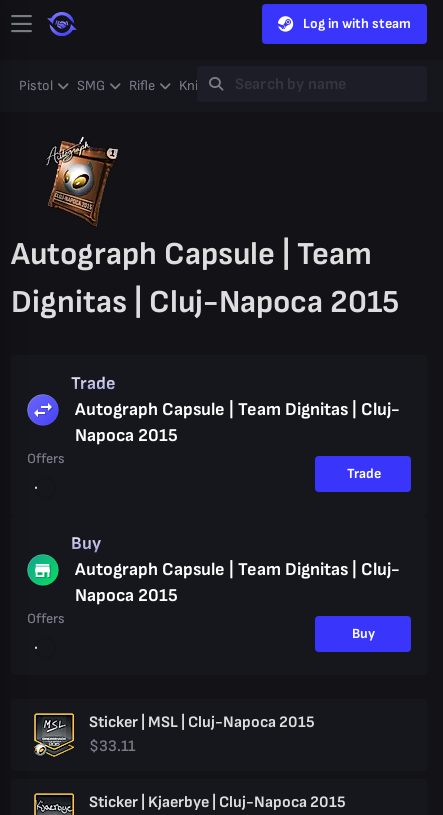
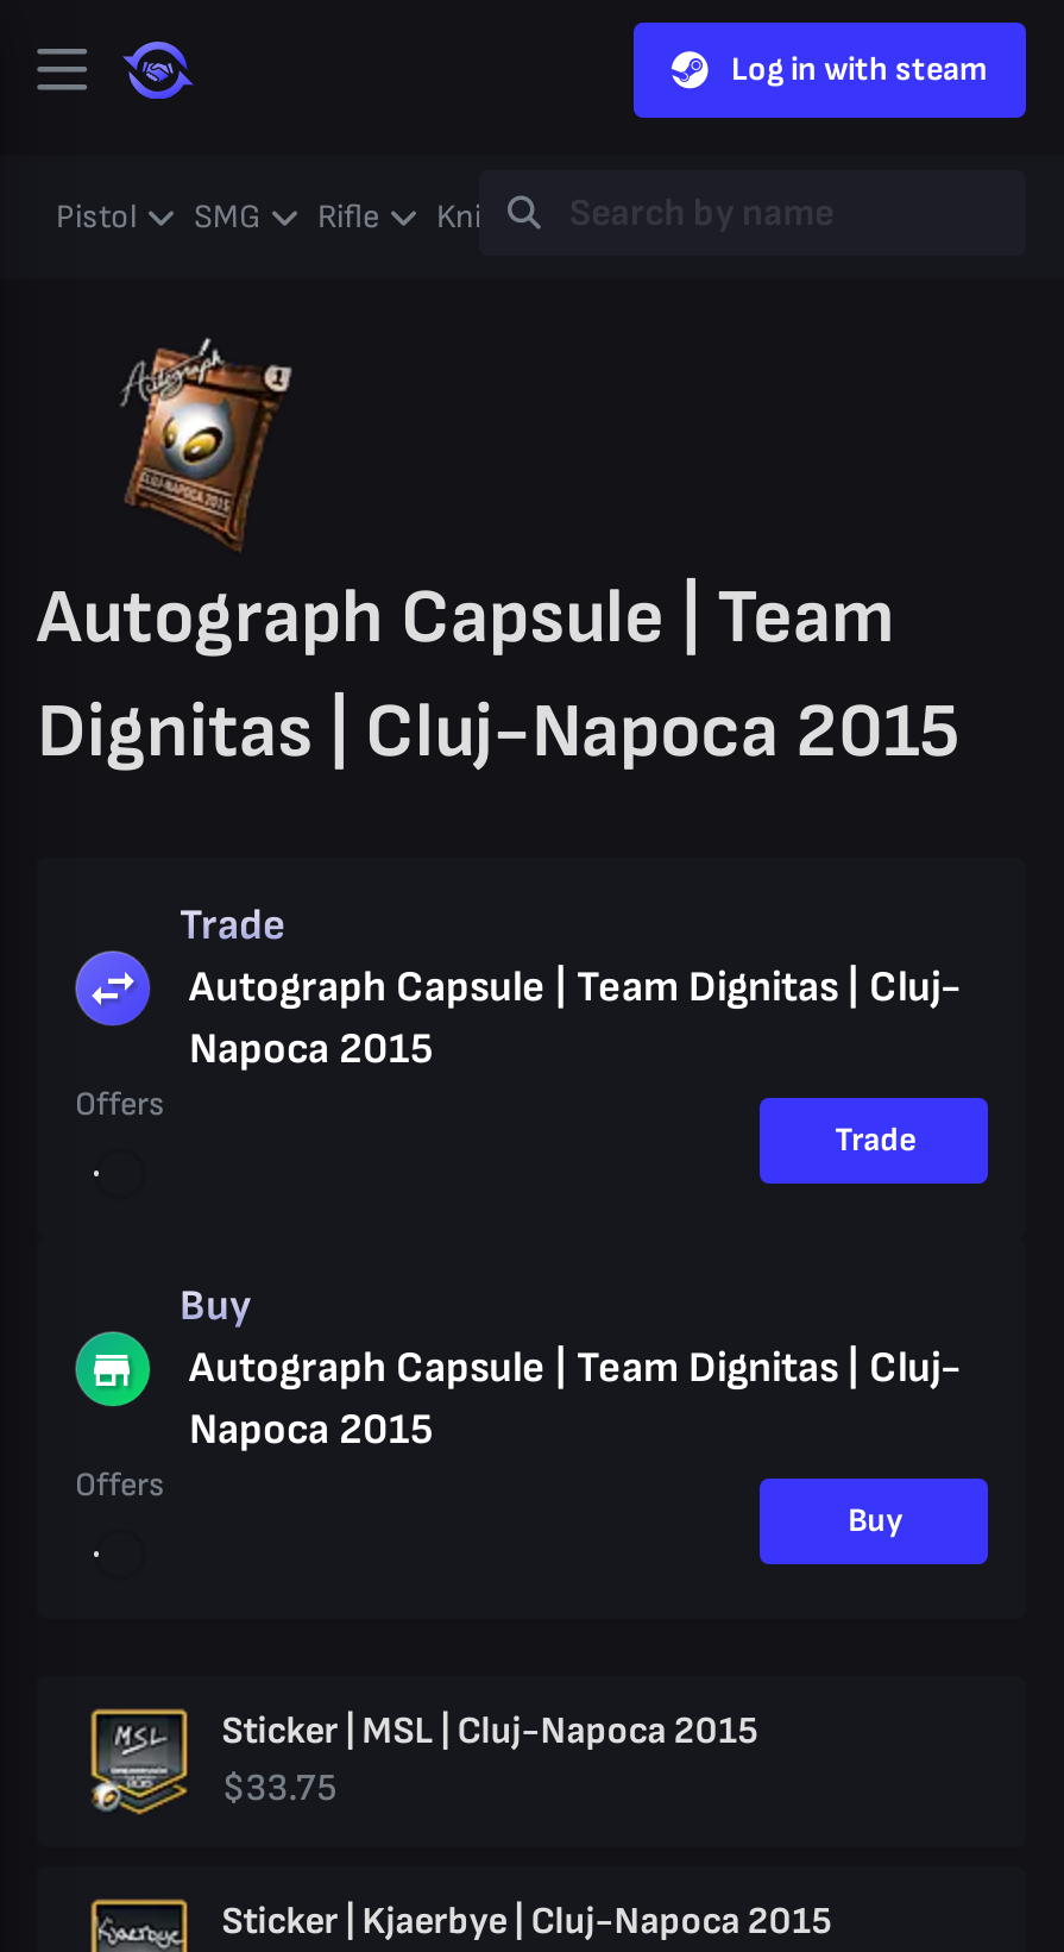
- $33.11
+ $33.75
